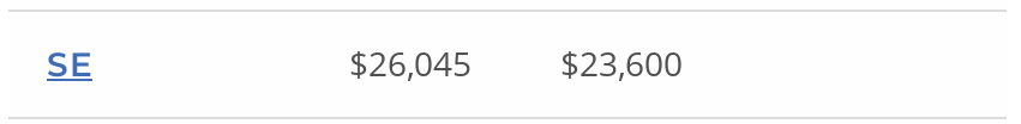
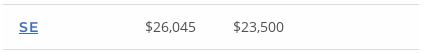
- $26,045 $23,600
+ $26,045 $23,500
